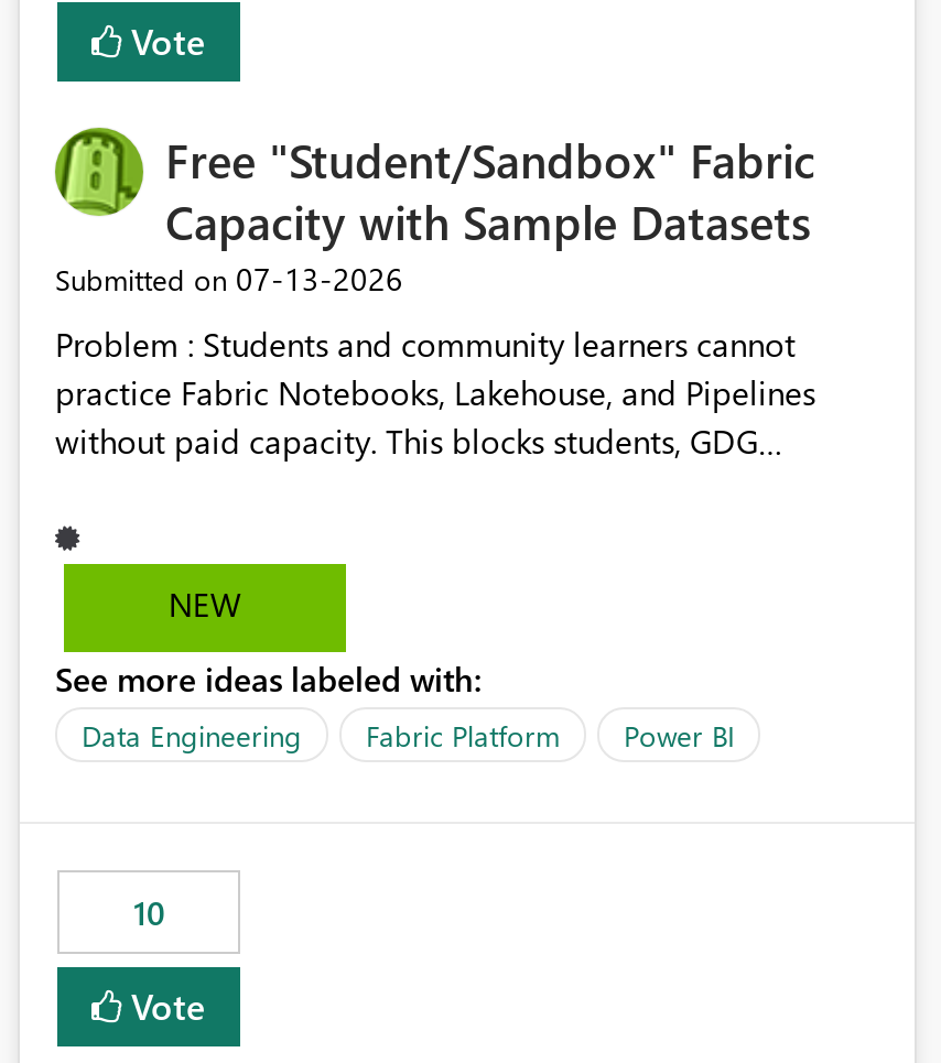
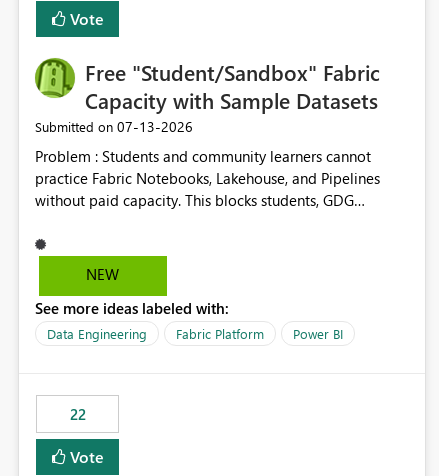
- 10
+ 22
